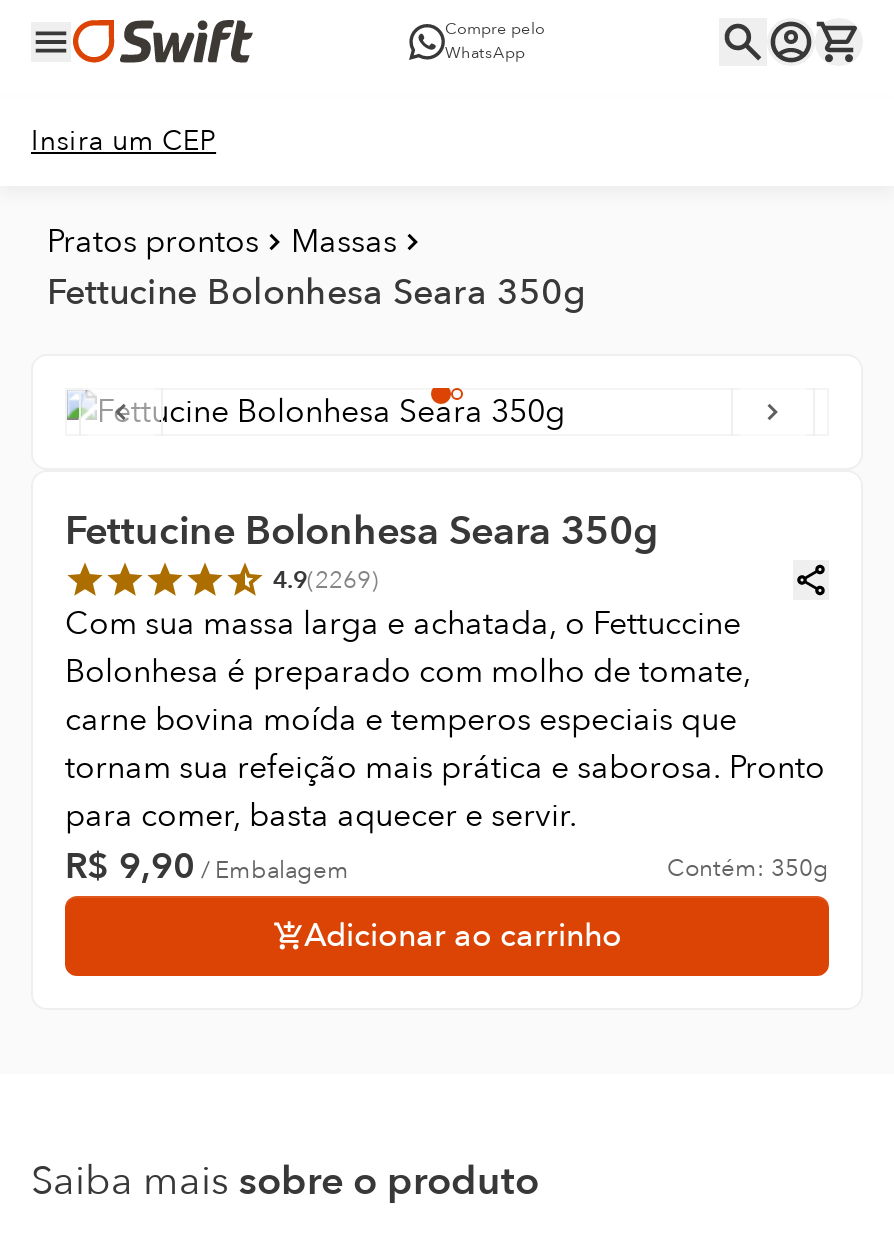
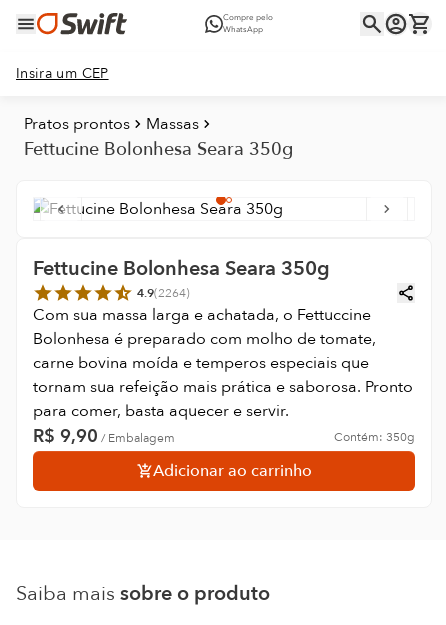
- 4.9(2269)
+ 4.9(2264)
